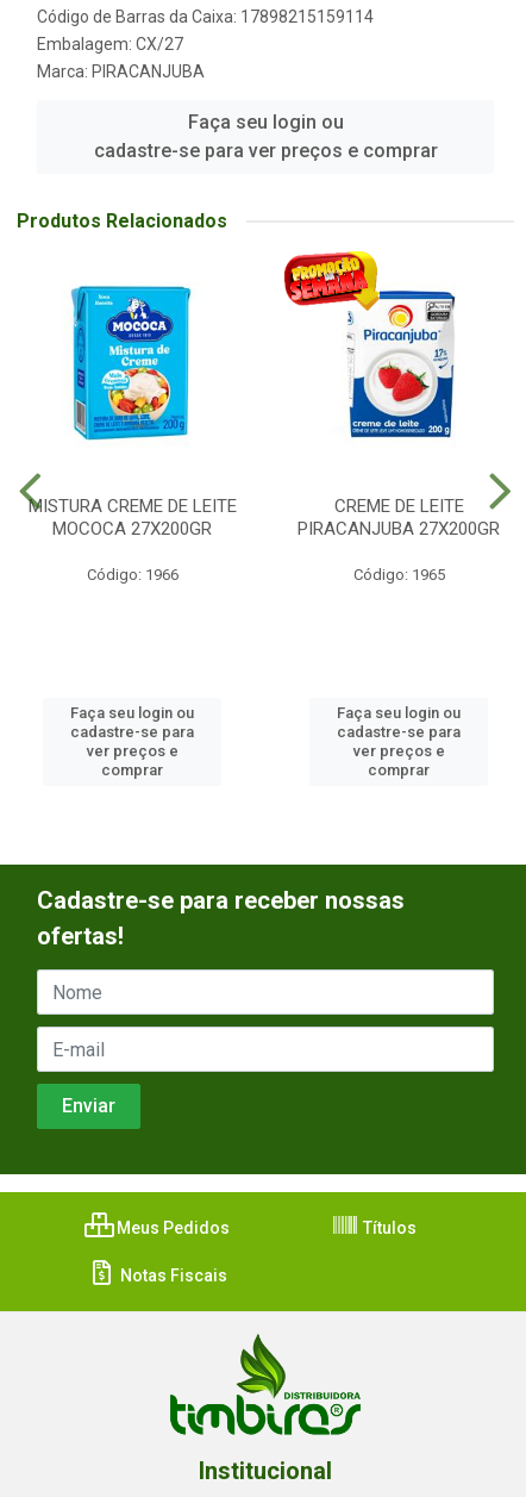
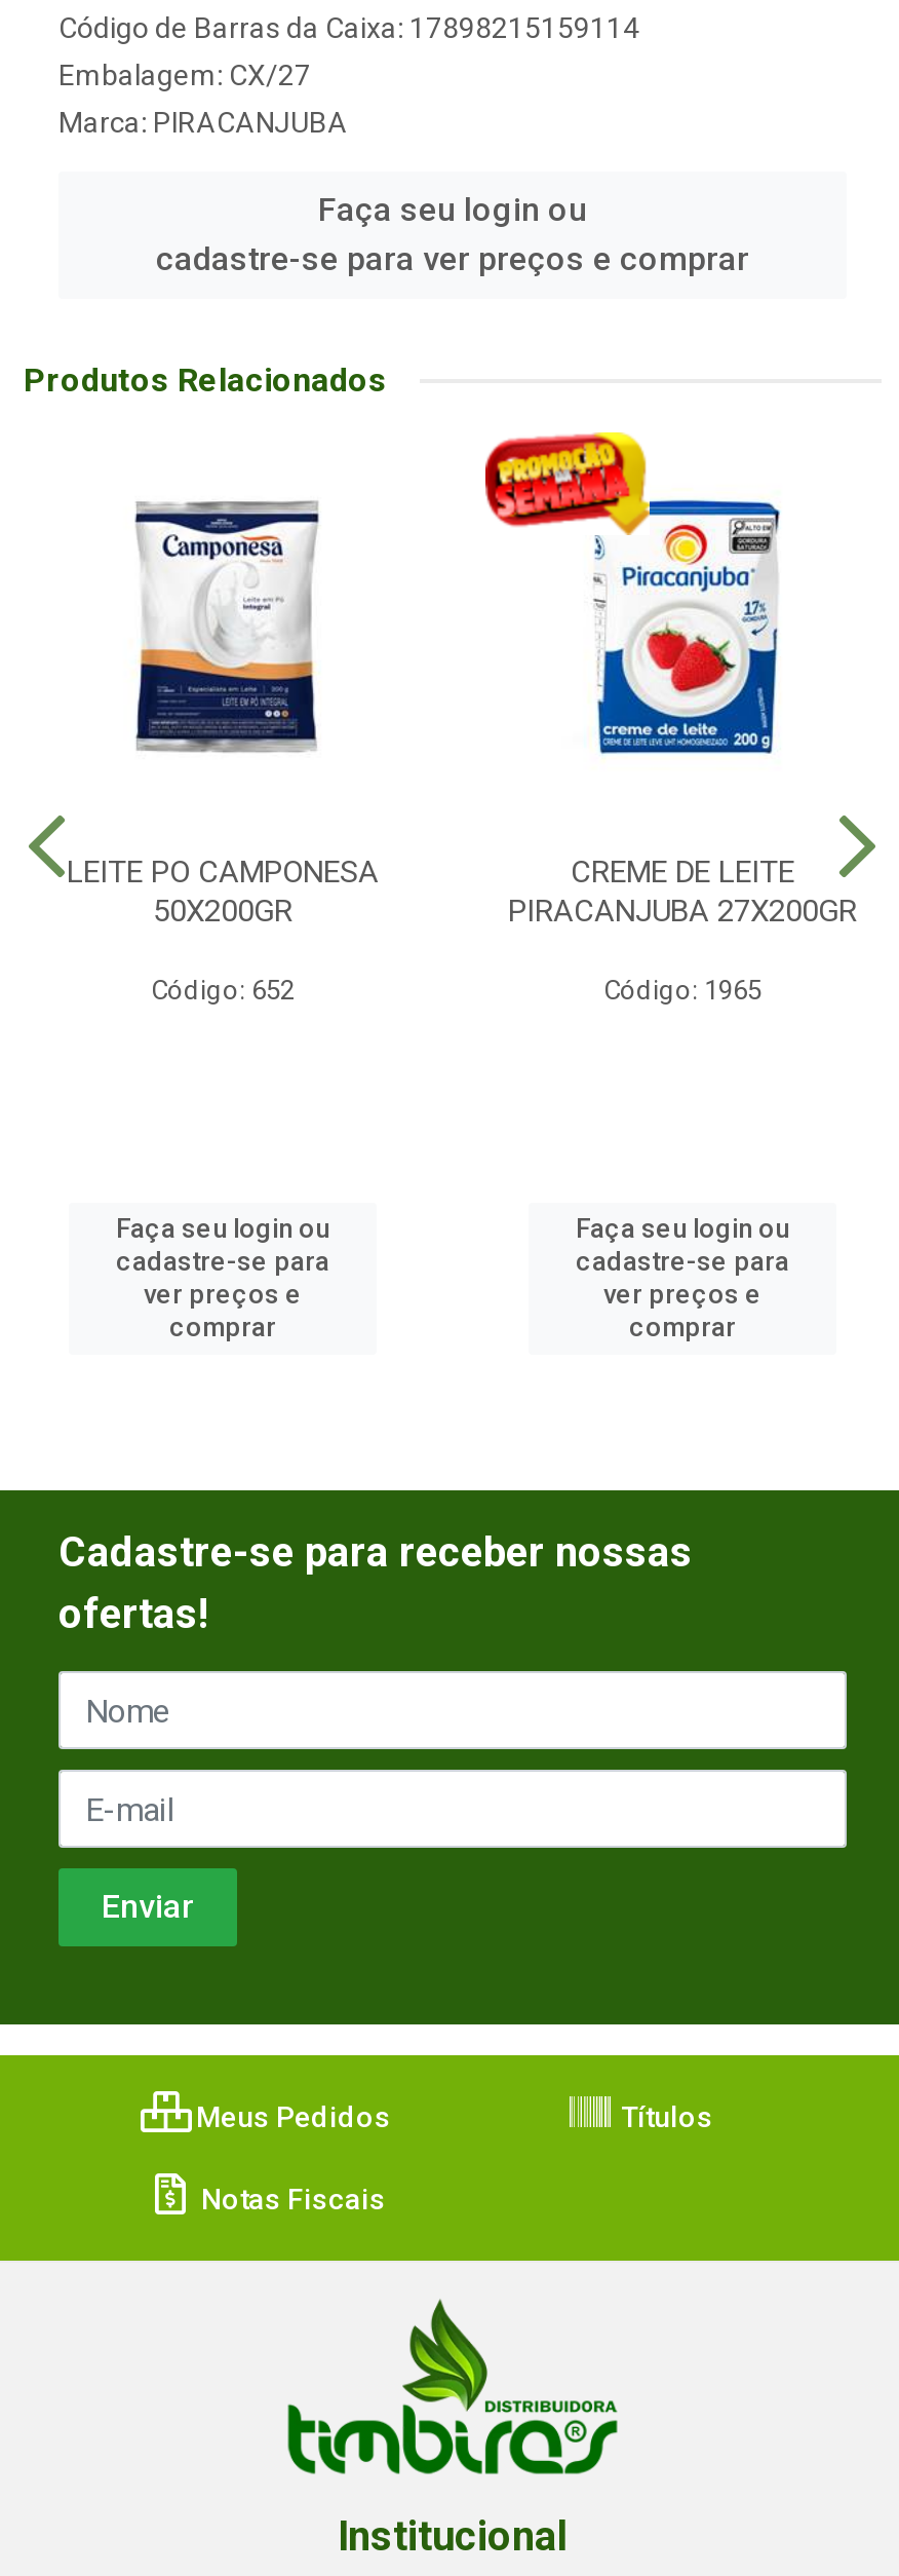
- [image]
+ [image]

- MISTURA CREME DE LEITE
- MOCOCA 27X200GR
+ LEITE PO CAMPONESA
+ 50X200GR

- Código: 1966
+ Código: 652
